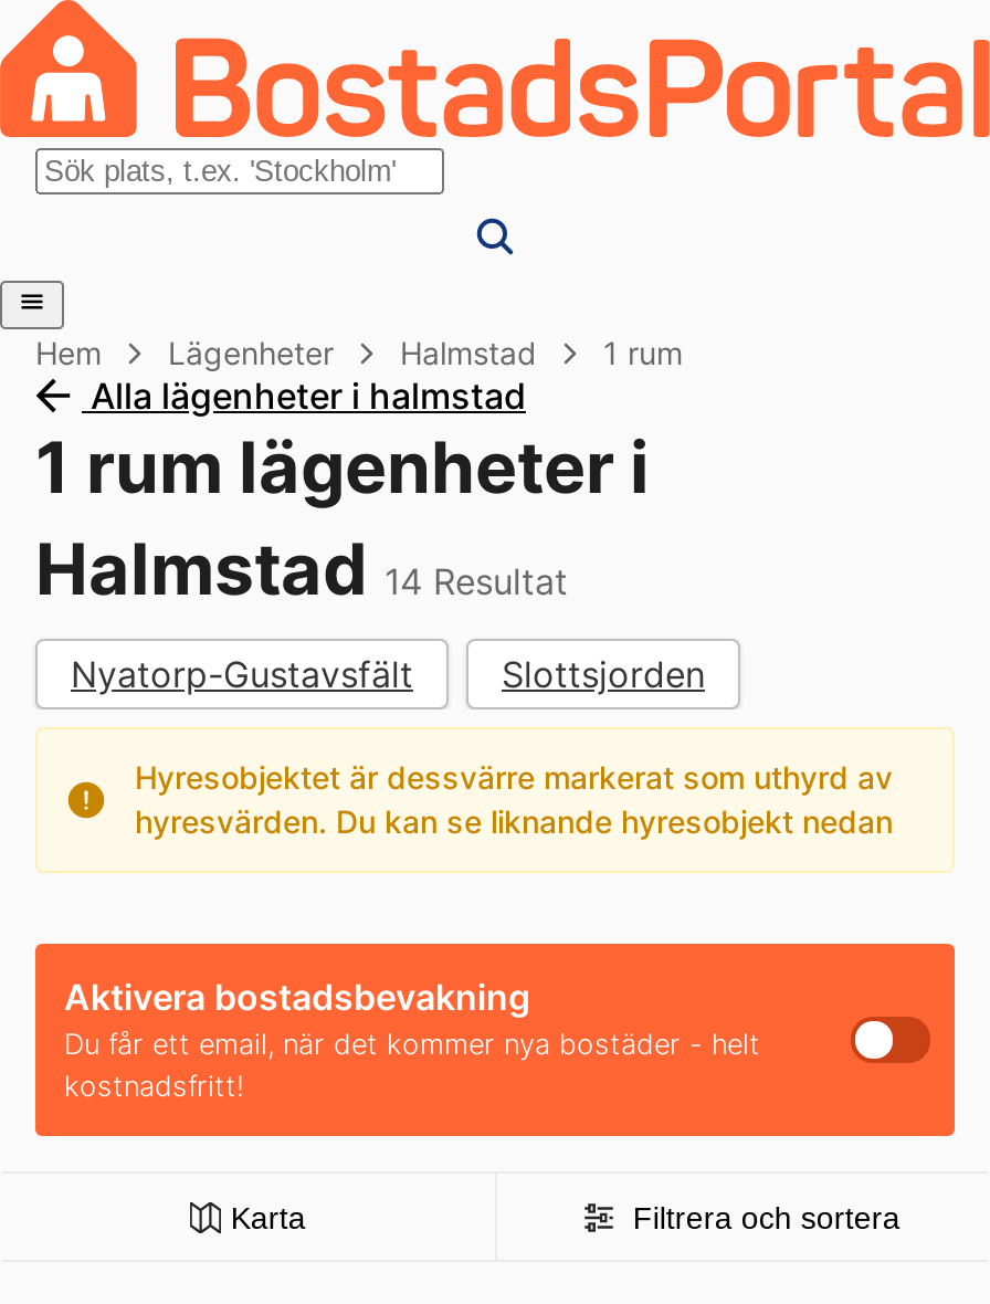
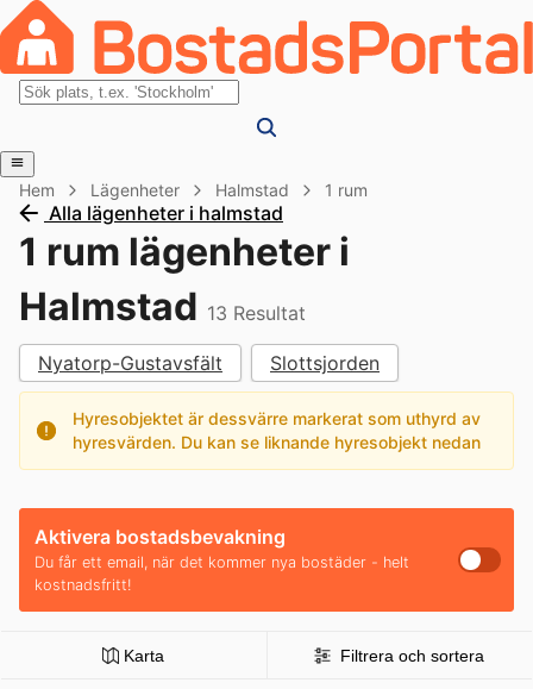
- Halmstad 14 Resultat
+ Halmstad 13 Resultat
